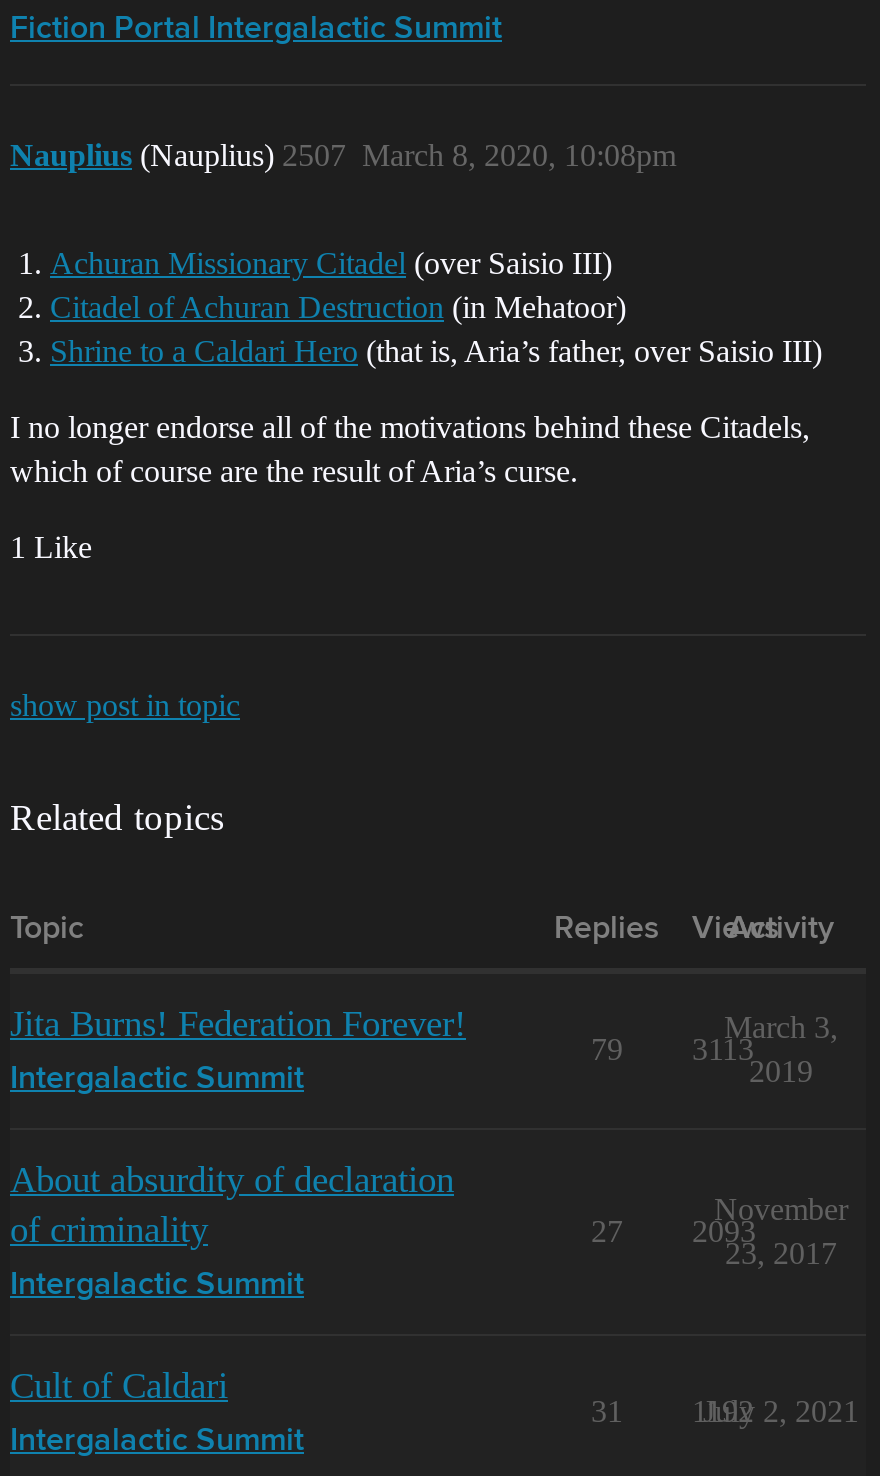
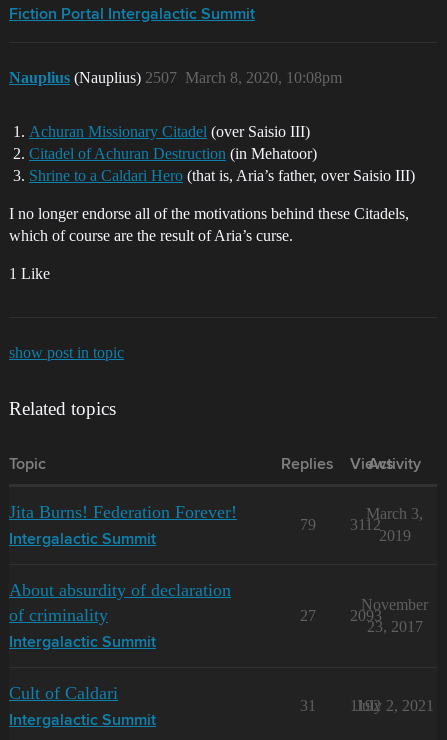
- 3113
+ 3112
